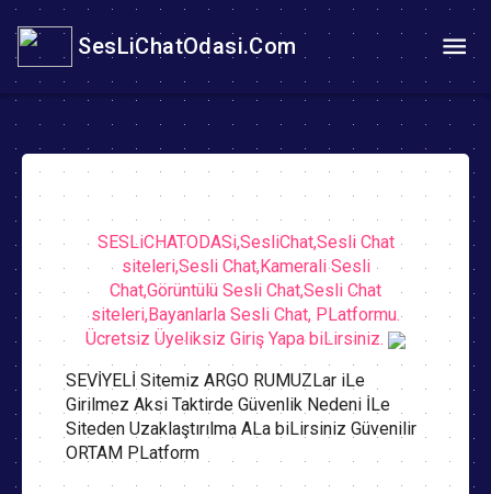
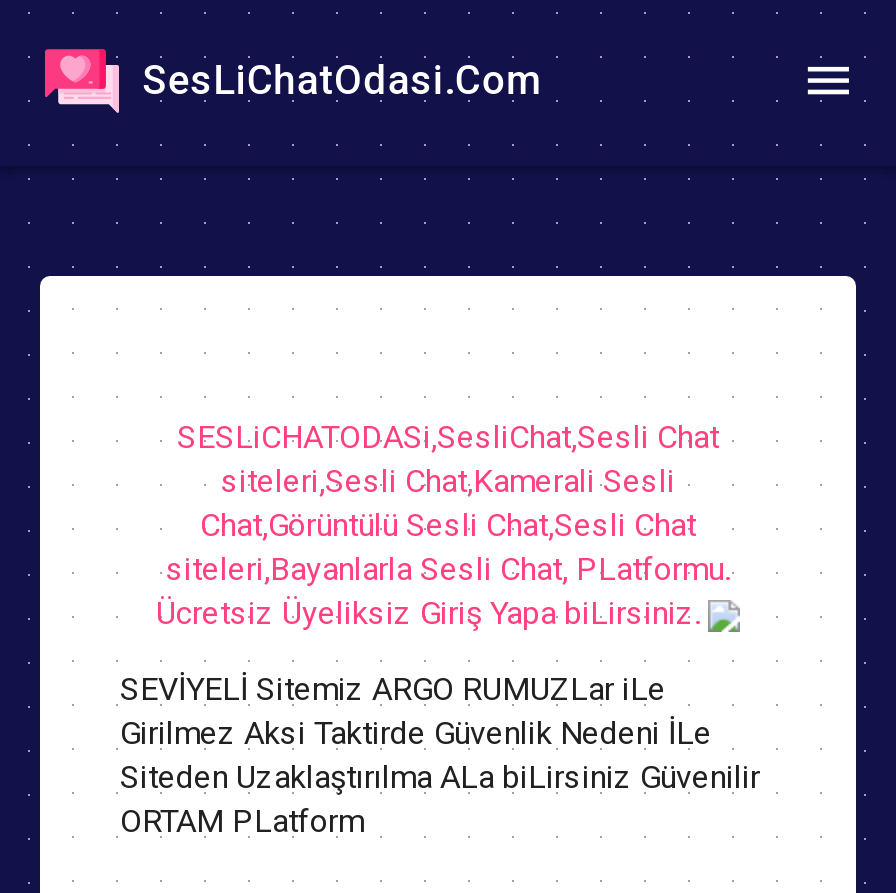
- [image]
+ [image]
